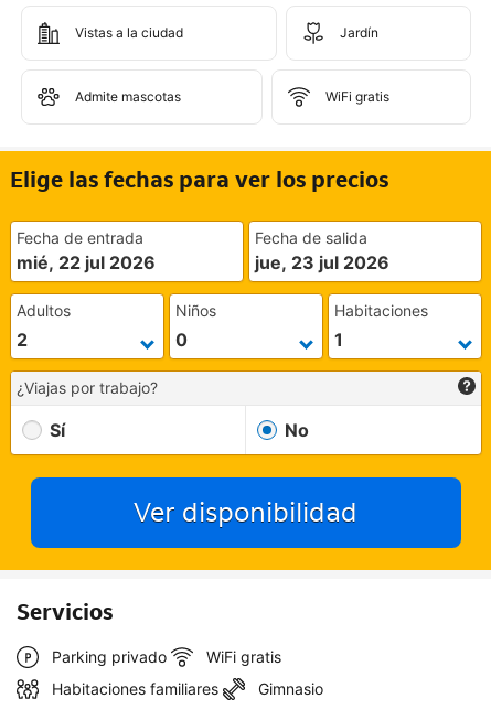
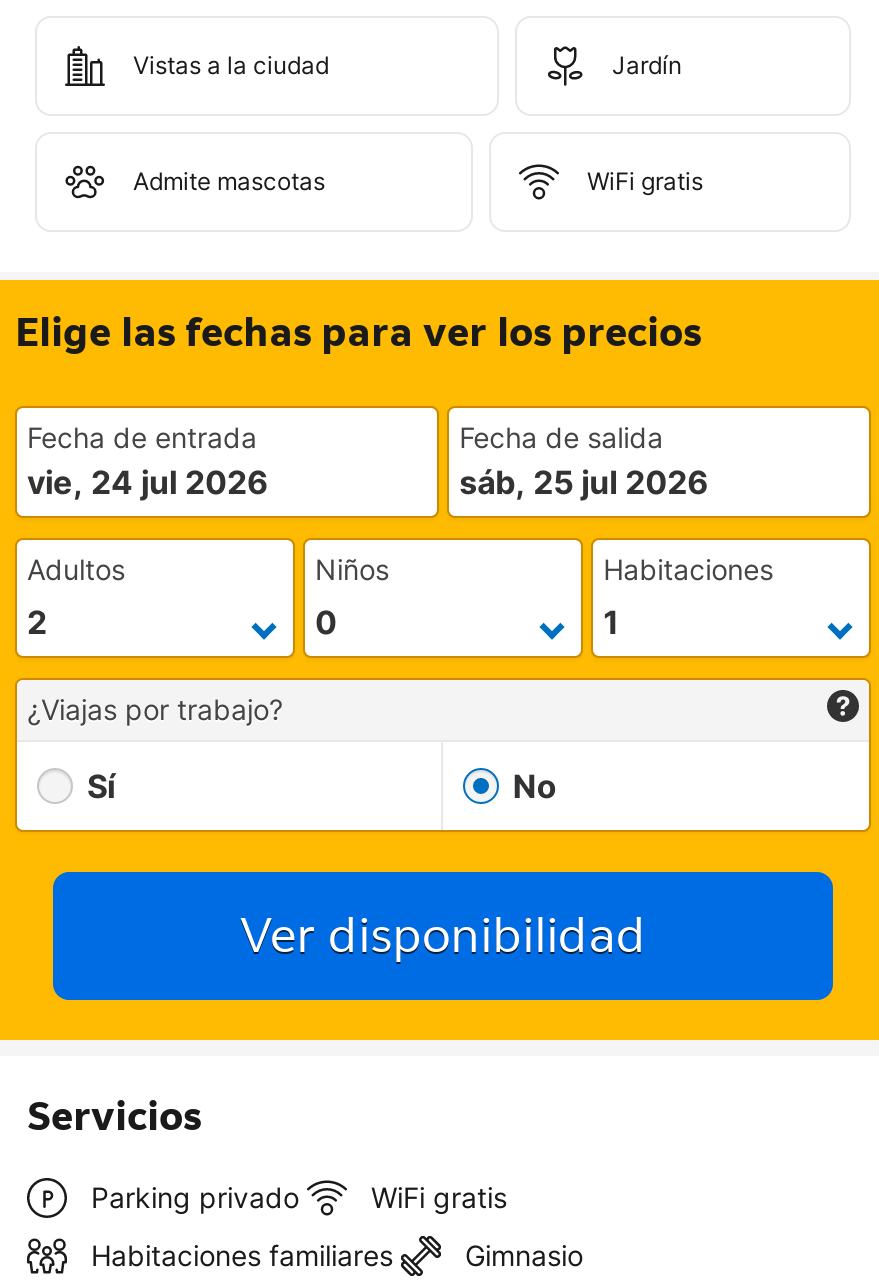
- mié, 22 jul 2026
+ vie, 24 jul 2026

- jue, 23 jul 2026
+ sáb, 25 jul 2026
